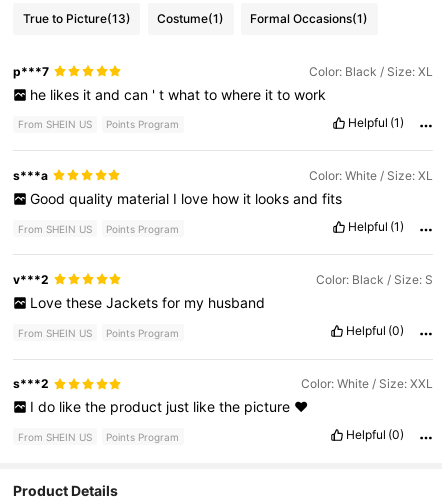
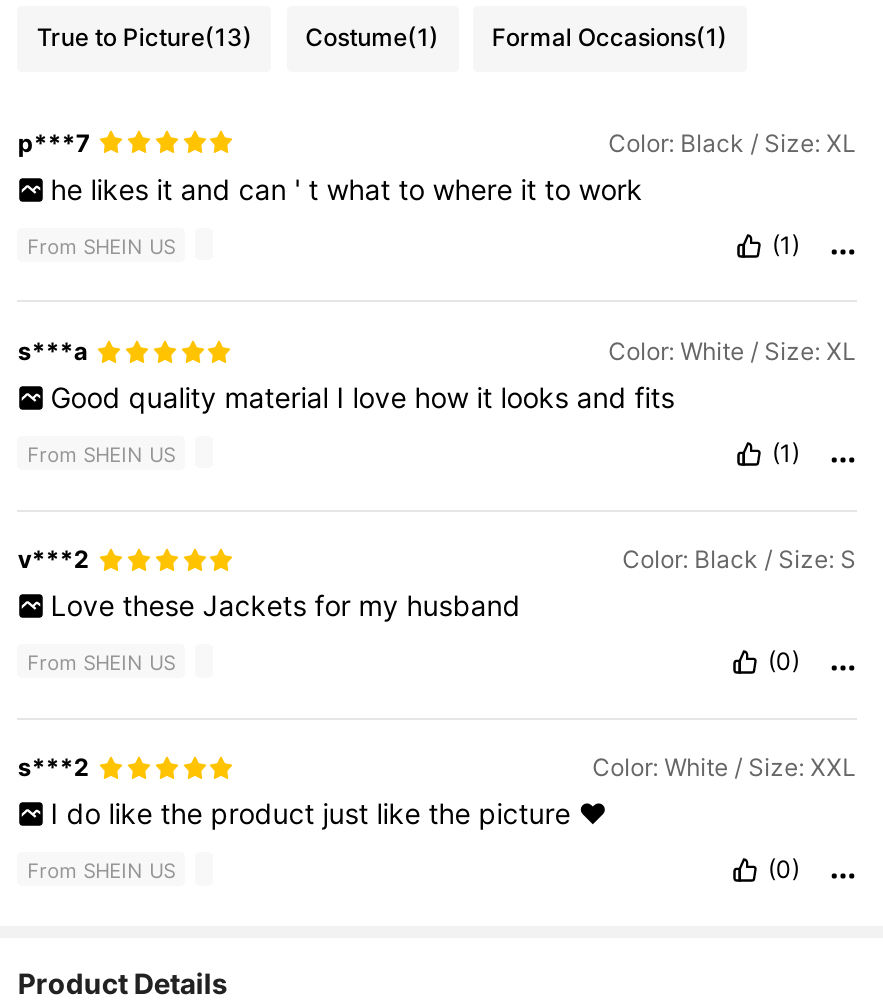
- Points Program
- Helpful (1)
+ (1)

- Points Program
- Helpful (1)
+ (1)

- Points Program
- Helpful (0)
+ (0)

- Points Program
- Helpful (0)
+ (0)
